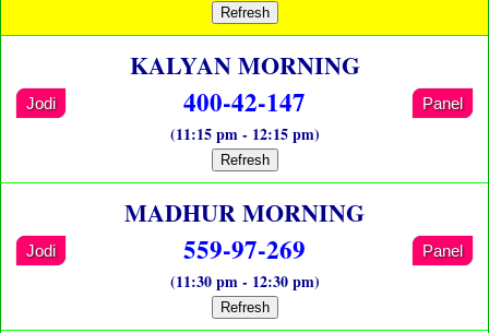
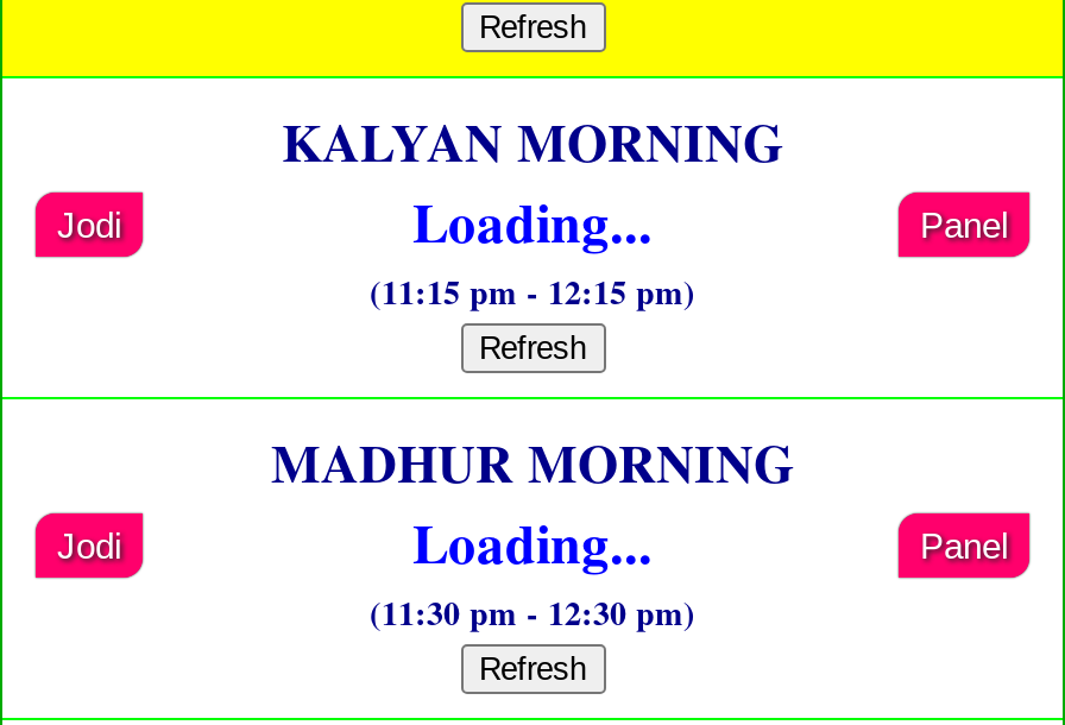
- 400-42-147
+ Loading...

- 559-97-269
+ Loading...
